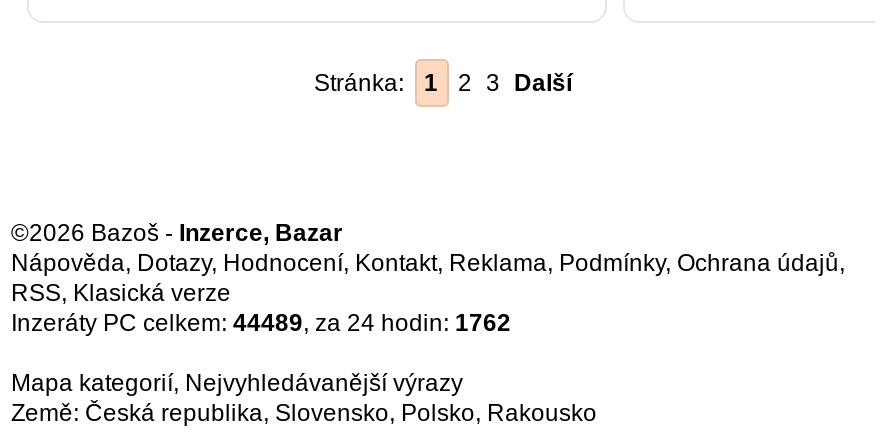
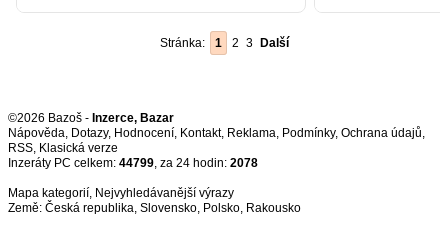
- Inzeráty PC celkem: 44489, za 24 hodin: 1762
+ Inzeráty PC celkem: 44799, za 24 hodin: 2078
